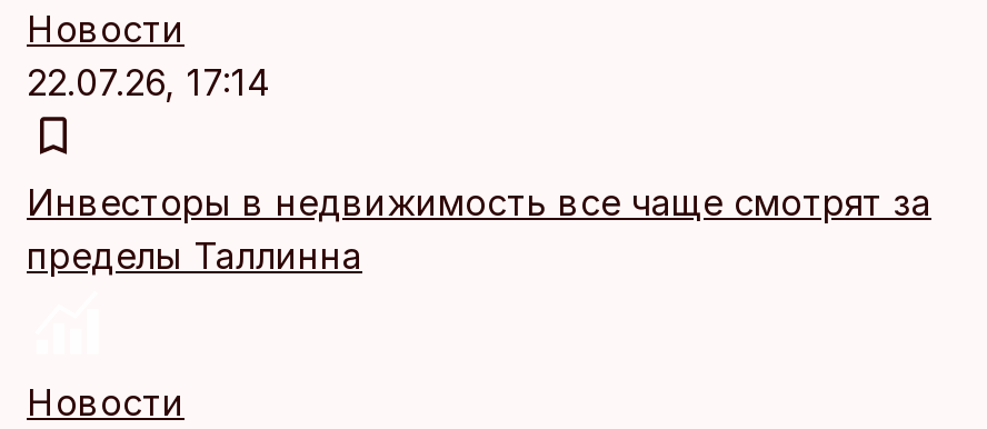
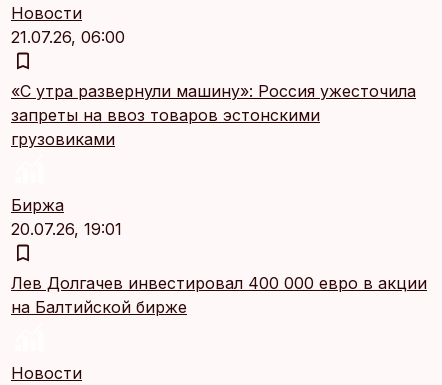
- 22.07.26, 17:14
- Инвесторы в недвижимость все чаще смотрят за
- пределы Таллинна
+ 21.07.26, 06:00
+ «С утра развернули машину»: Россия ужесточила
+ запреты на ввоз товаров эстонскими
+ грузовиками
+ Биржа
+ 20.07.26, 19:01
+ Лев Долгачев инвестировал 400 000 евро в акции
+ на Балтийской бирже
